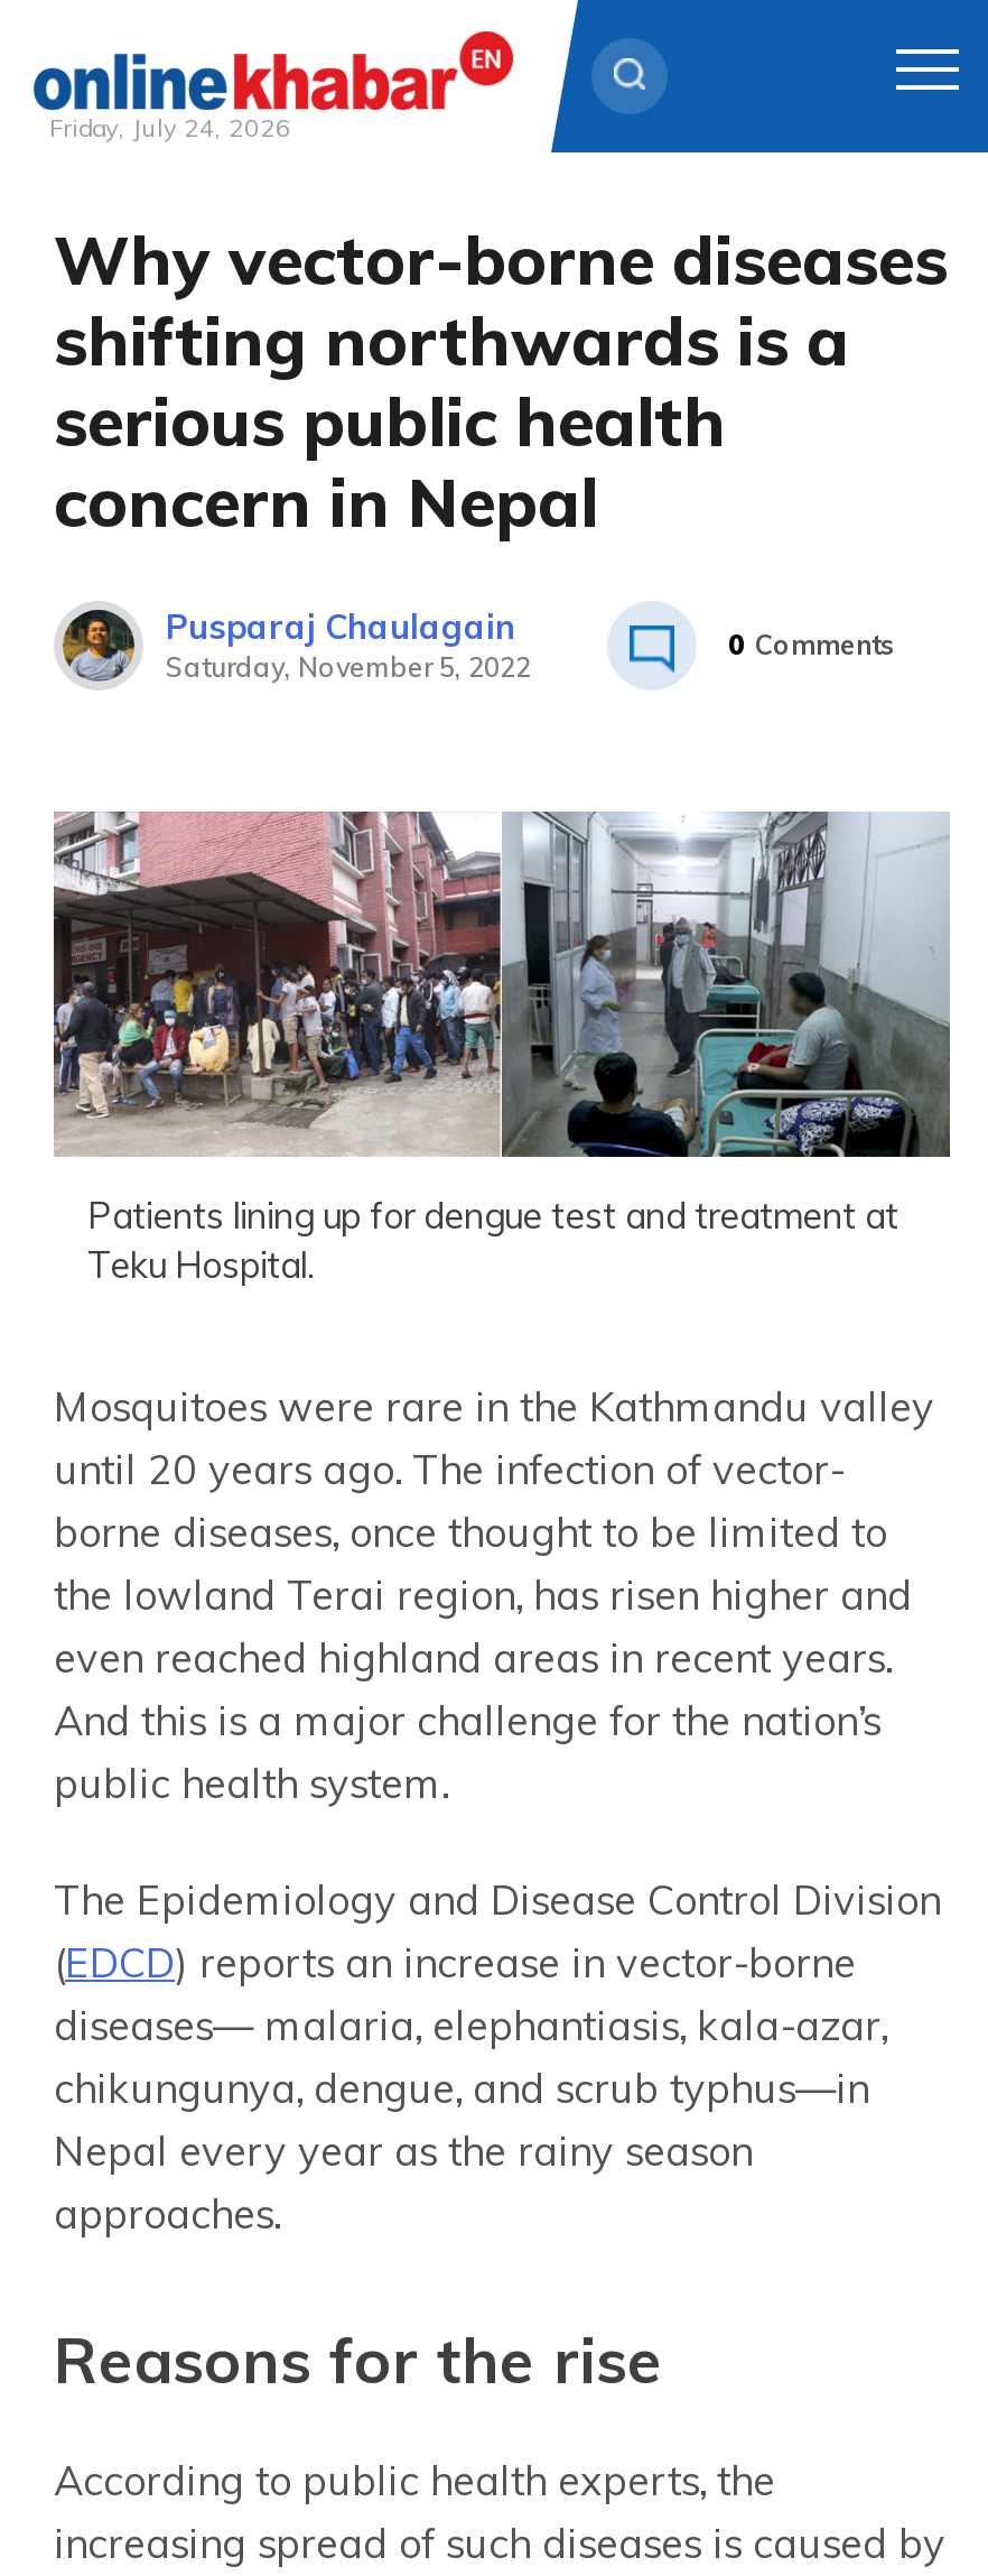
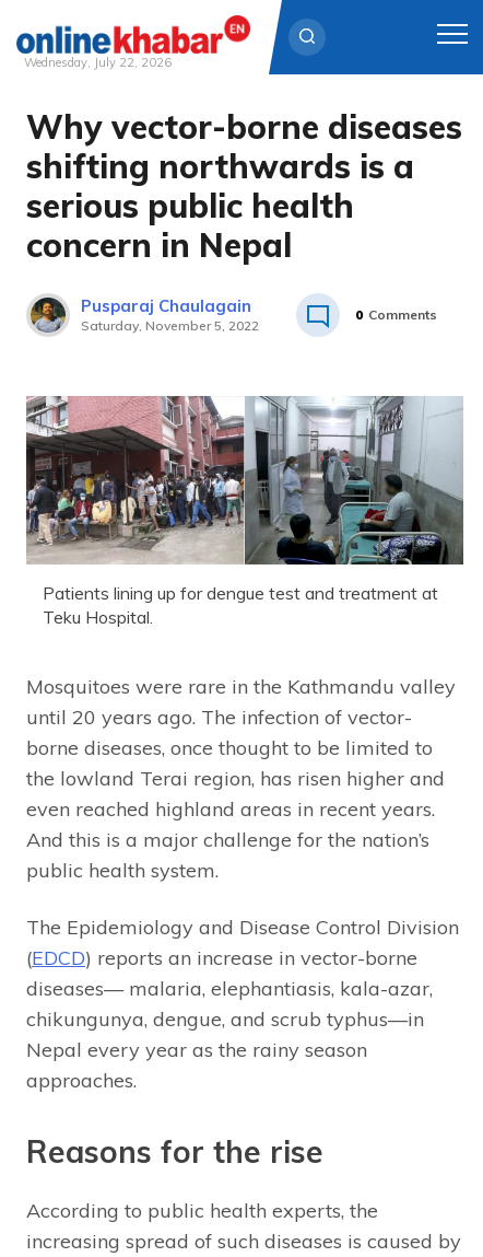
- Friday, July 24, 2026
+ Wednesday, July 22, 2026
